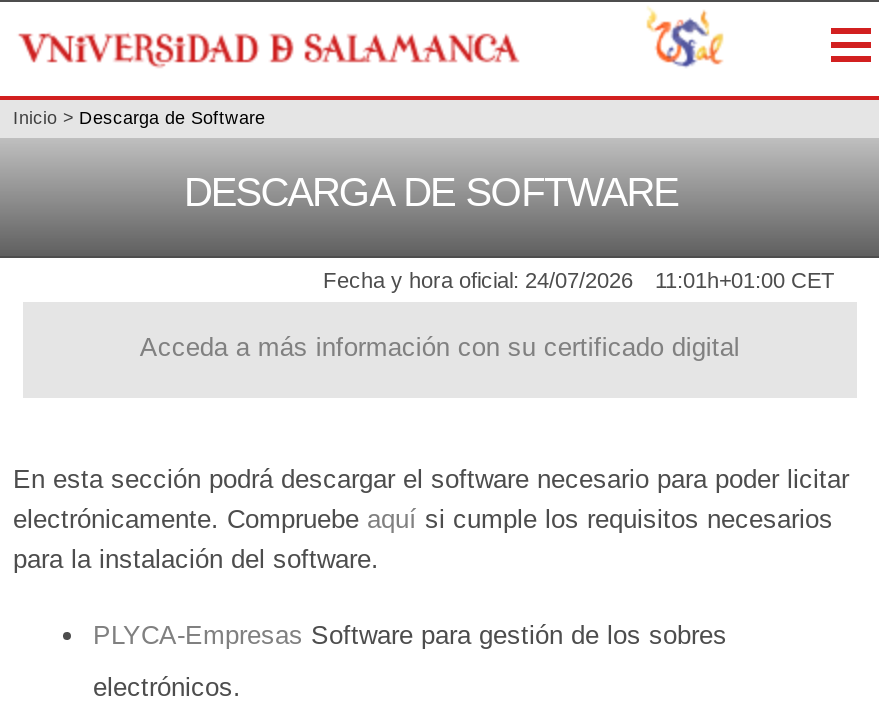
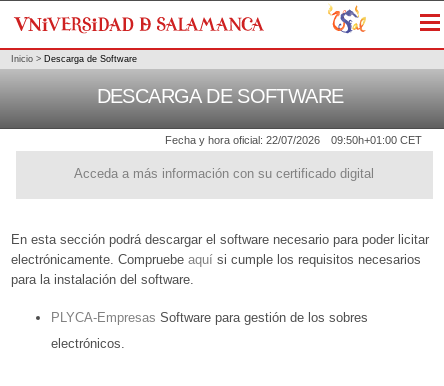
- Fecha y hora oficial: 24/07/2026
+ Fecha y hora oficial: 22/07/2026

- 11:01h+01:00 CET
+ 09:50h+01:00 CET
